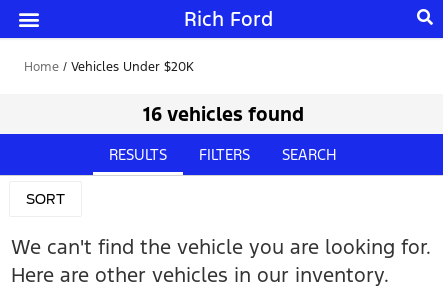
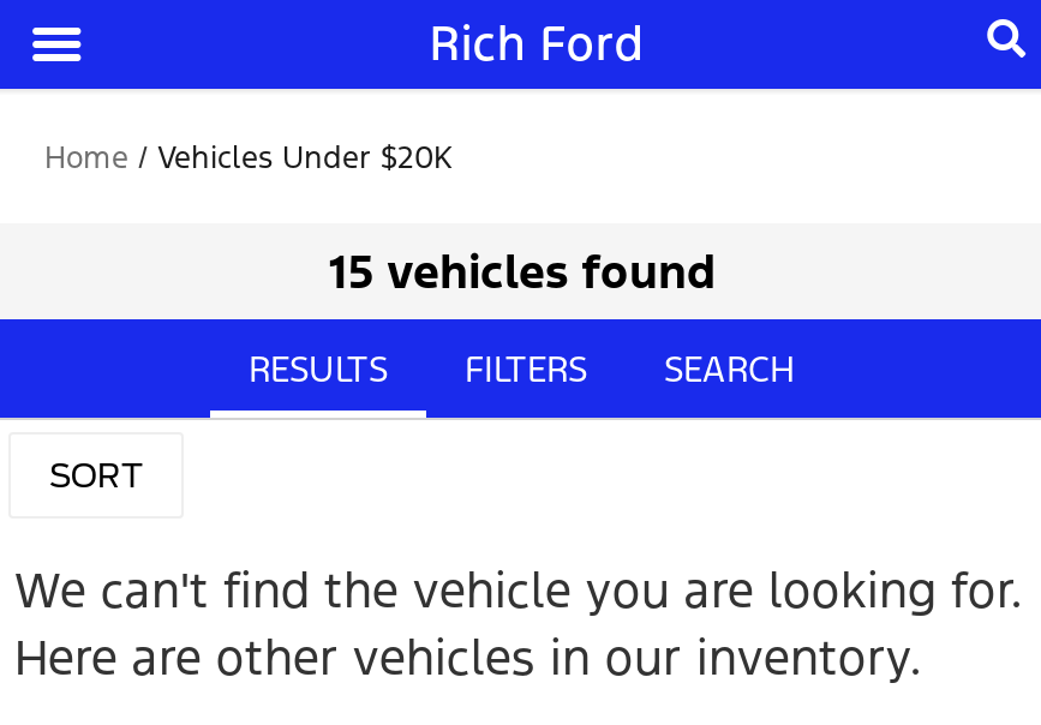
- 16 vehicles found
+ 15 vehicles found
